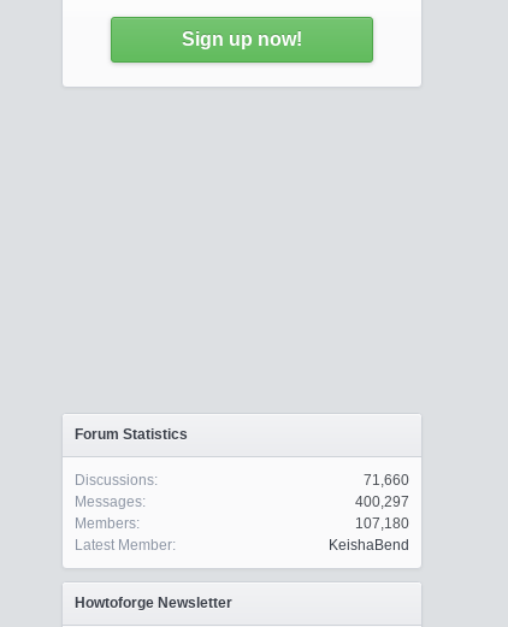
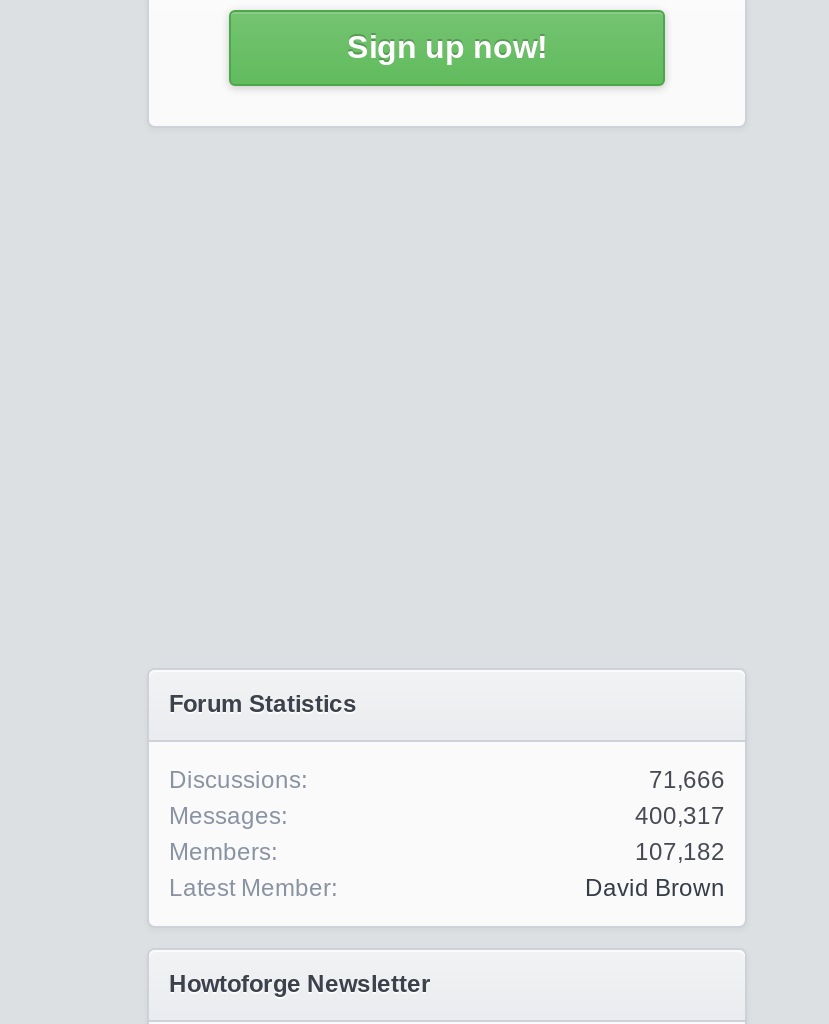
- 71,660
+ 71,666

- 400,297
+ 400,317

- 107,180
+ 107,182

- KeishaBend
+ David Brown
